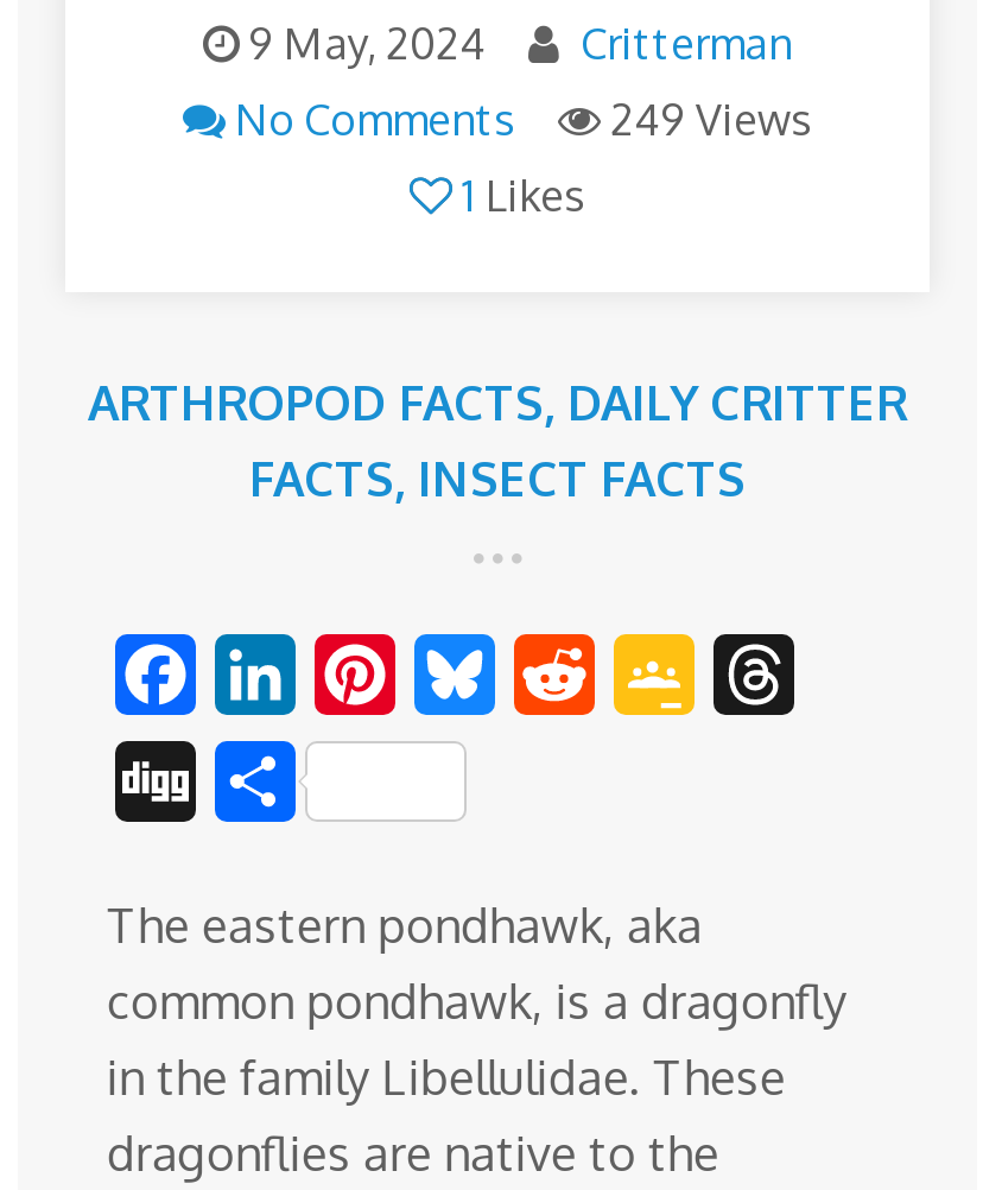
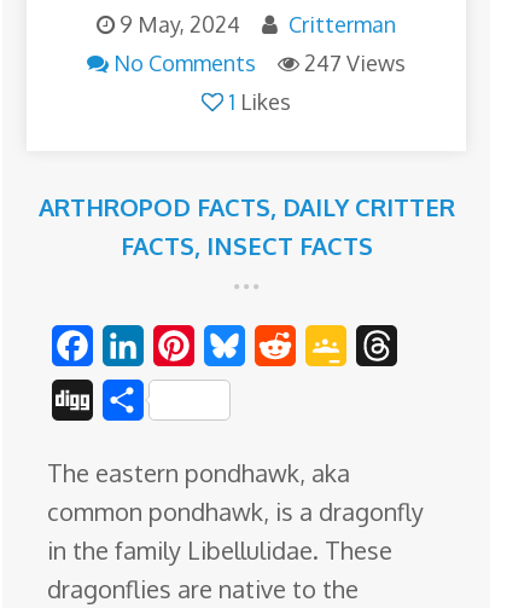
- No Comments 249 Views
+ No Comments 247 Views
